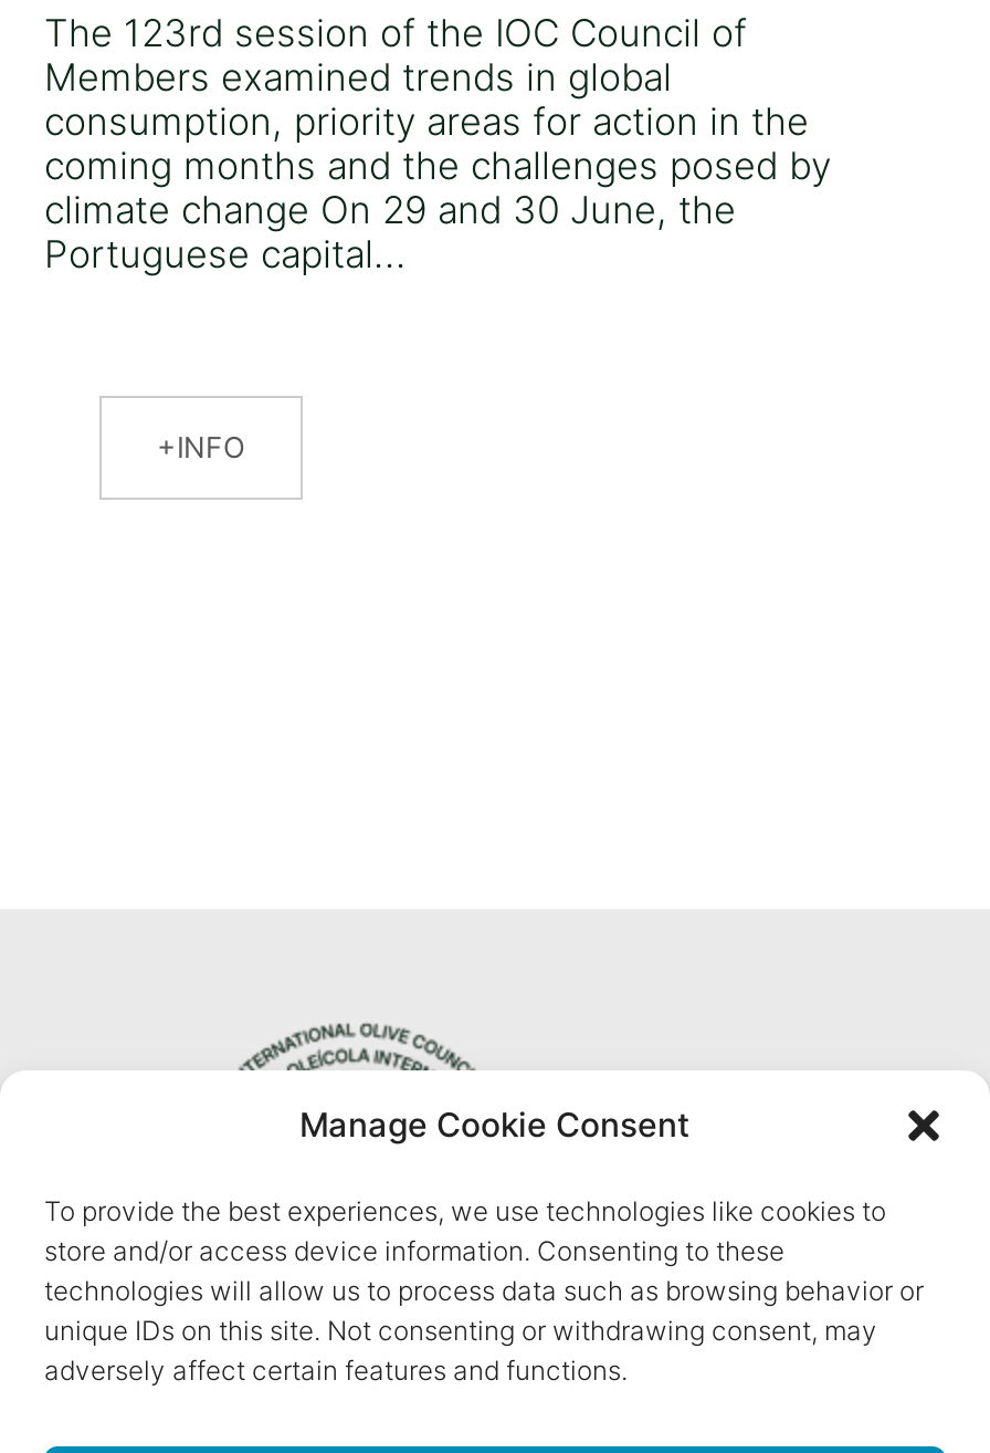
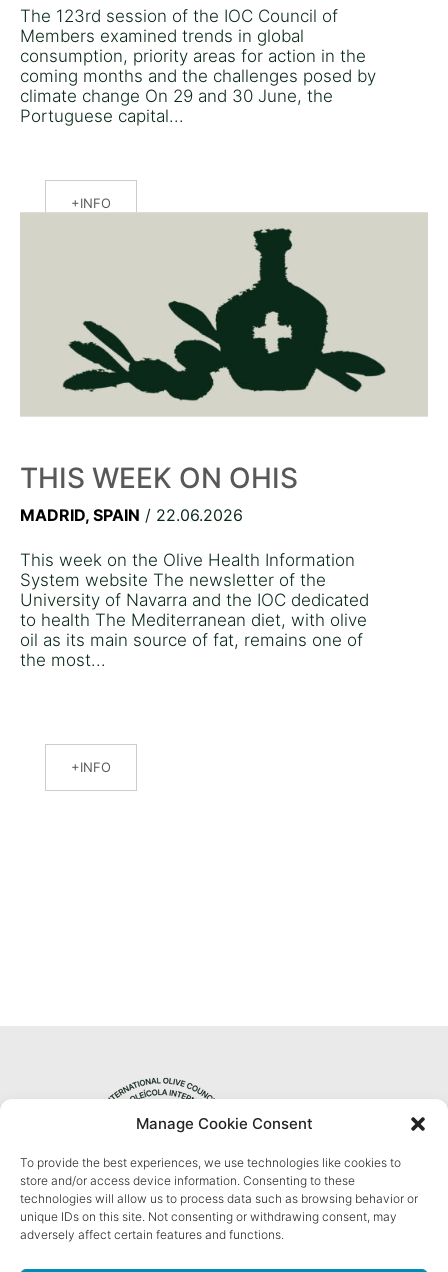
+ THIS WEEK ON OHIS
+ MADRID, SPAIN / 22.06.2026
+ This week on the Olive Health Information
+ System website The newsletter of the
+ University of Navarra and the IOC dedicated
+ to health The Mediterranean diet, with olive
+ oil as its main source of fat, remains one of
+ the most...

+ [image]

+ INFO
